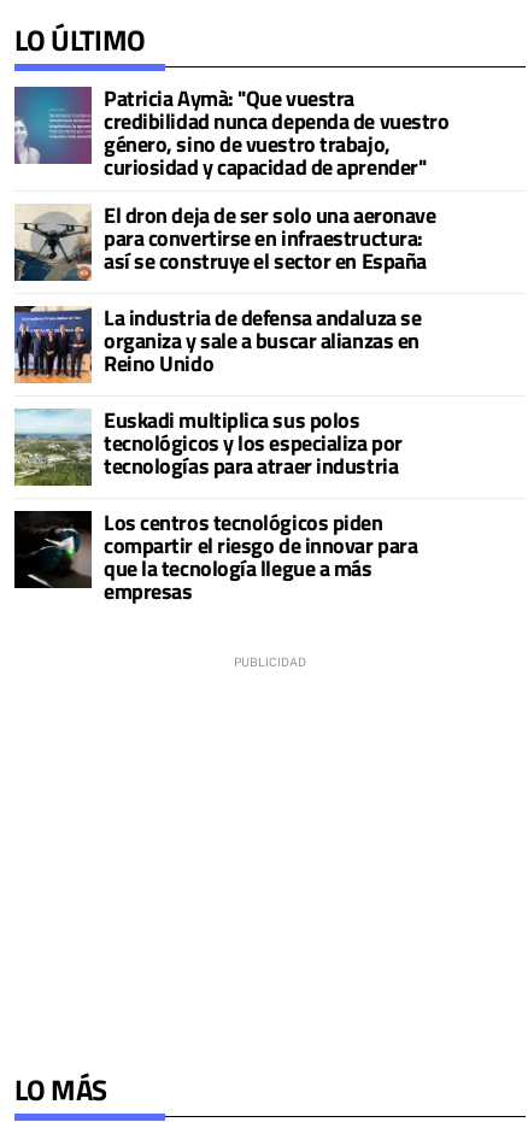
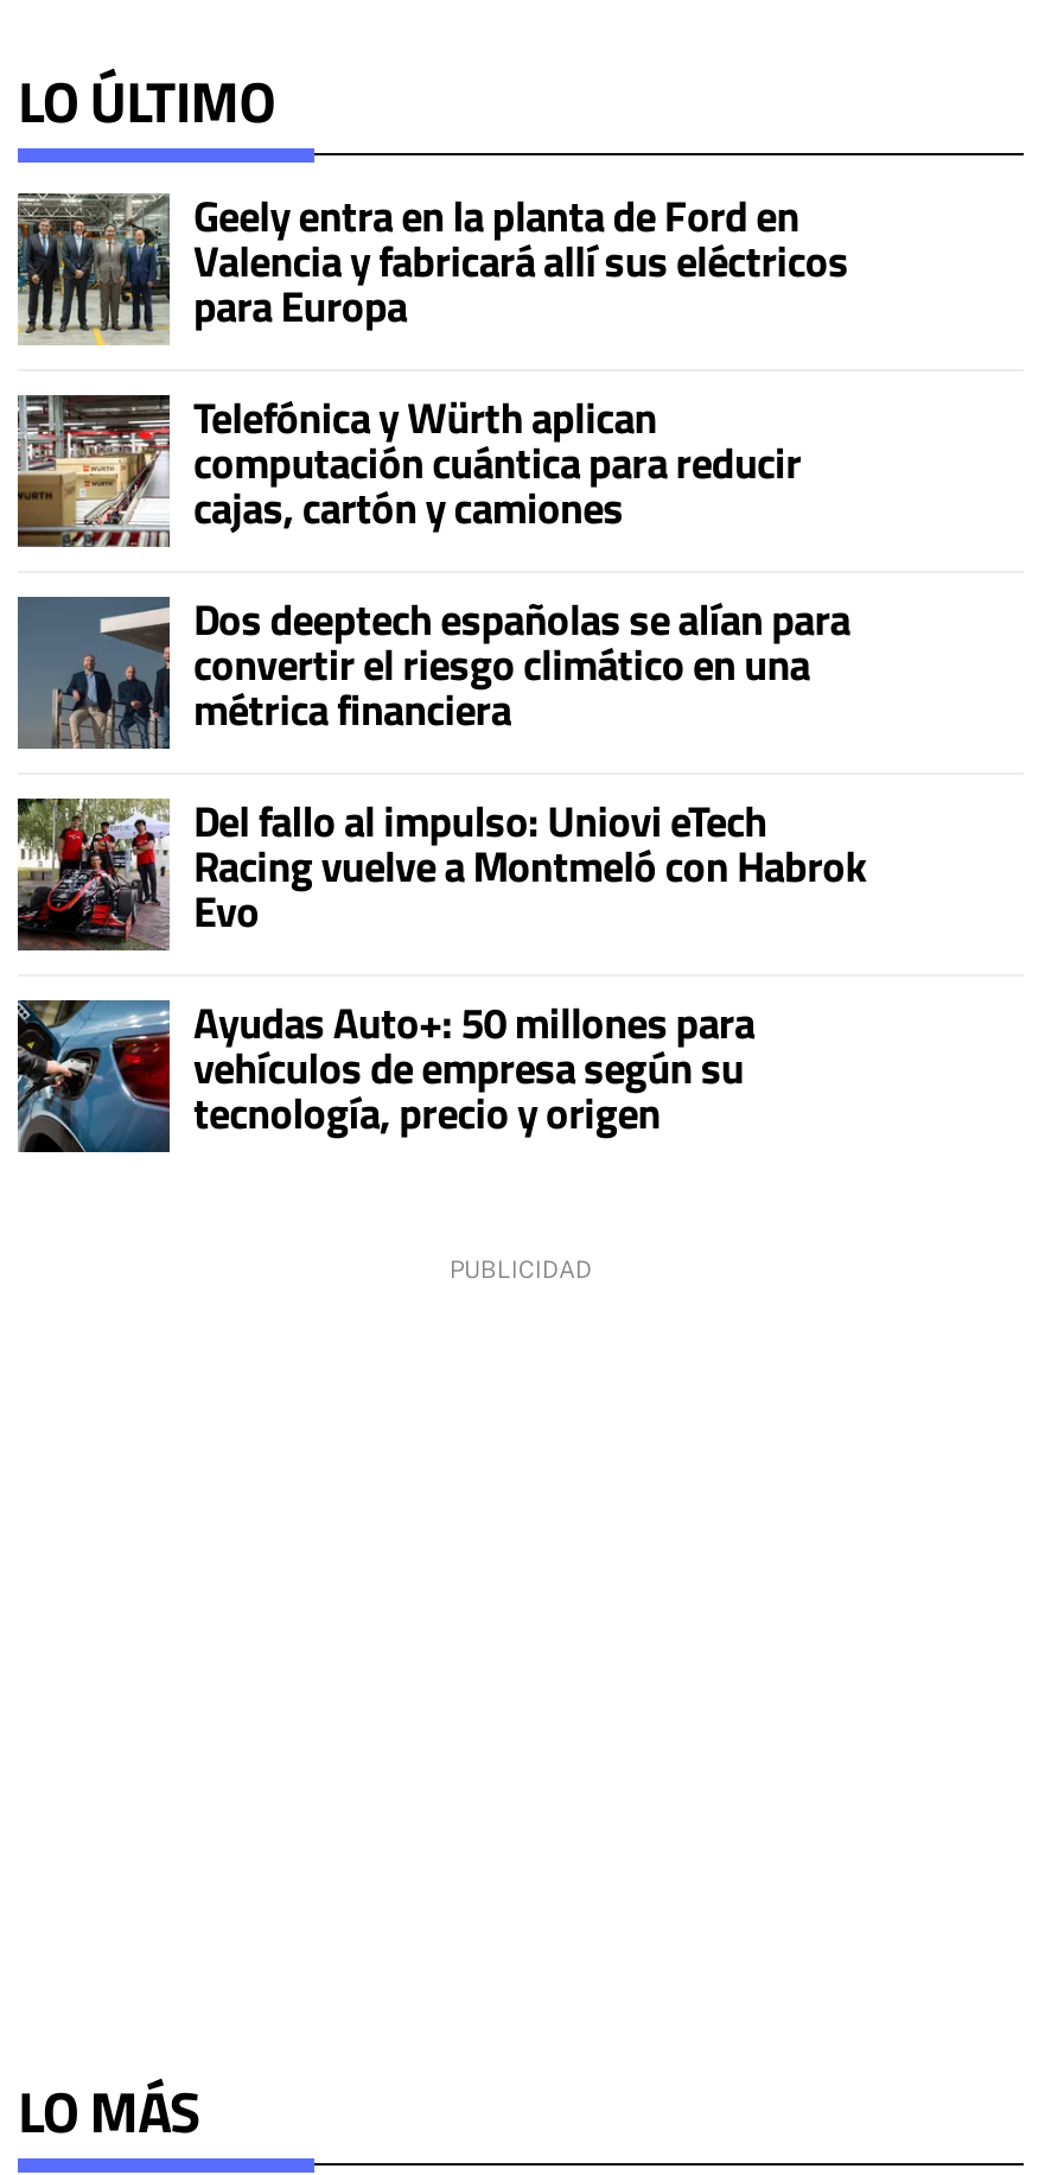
- [image]
- Patricia Aymà: "Que vuestra
- credibilidad nunca dependa de vuestro
- género, sino de vuestro trabajo,
- curiosidad y capacidad de aprender"
+ [image]
+ Geely entra en la planta de Ford en
+ Valencia y fabricará allí sus eléctricos
+ para Europa

- [image]
- El dron deja de ser solo una aeronave
- para convertirse en infraestructura:
- así se construye el sector en España
+ [image]
+ Telefónica y Würth aplican
+ computación cuántica para reducir
+ cajas, cartón y camiones

- [image]
- La industria de defensa andaluza se
- organiza y sale a buscar alianzas en
- Reino Unido
+ [image]
+ Dos deeptech españolas se alían para
+ convertir el riesgo climático en una
+ métrica financiera

- [image]
- Euskadi multiplica sus polos
- tecnológicos y los especializa por
- tecnologías para atraer industria
+ [image]
+ Del fallo al impulso: Uniovi eTech
+ Racing vuelve a Montmeló con Habrok
+ Evo

- [image]
- Los centros tecnológicos piden
- compartir el riesgo de innovar para
- que la tecnología llegue a más
- empresas
+ [image]
+ Ayudas Auto+: 50 millones para
+ vehículos de empresa según su
+ tecnología, precio y origen
